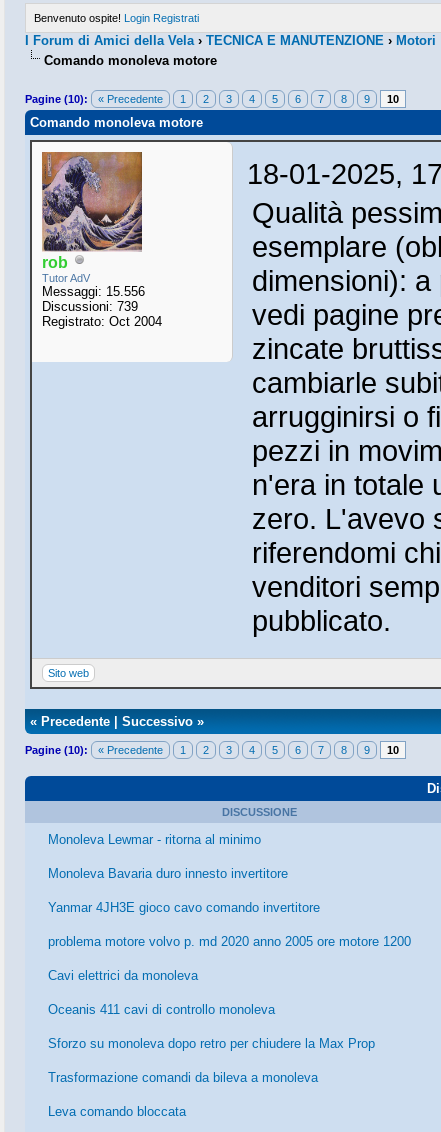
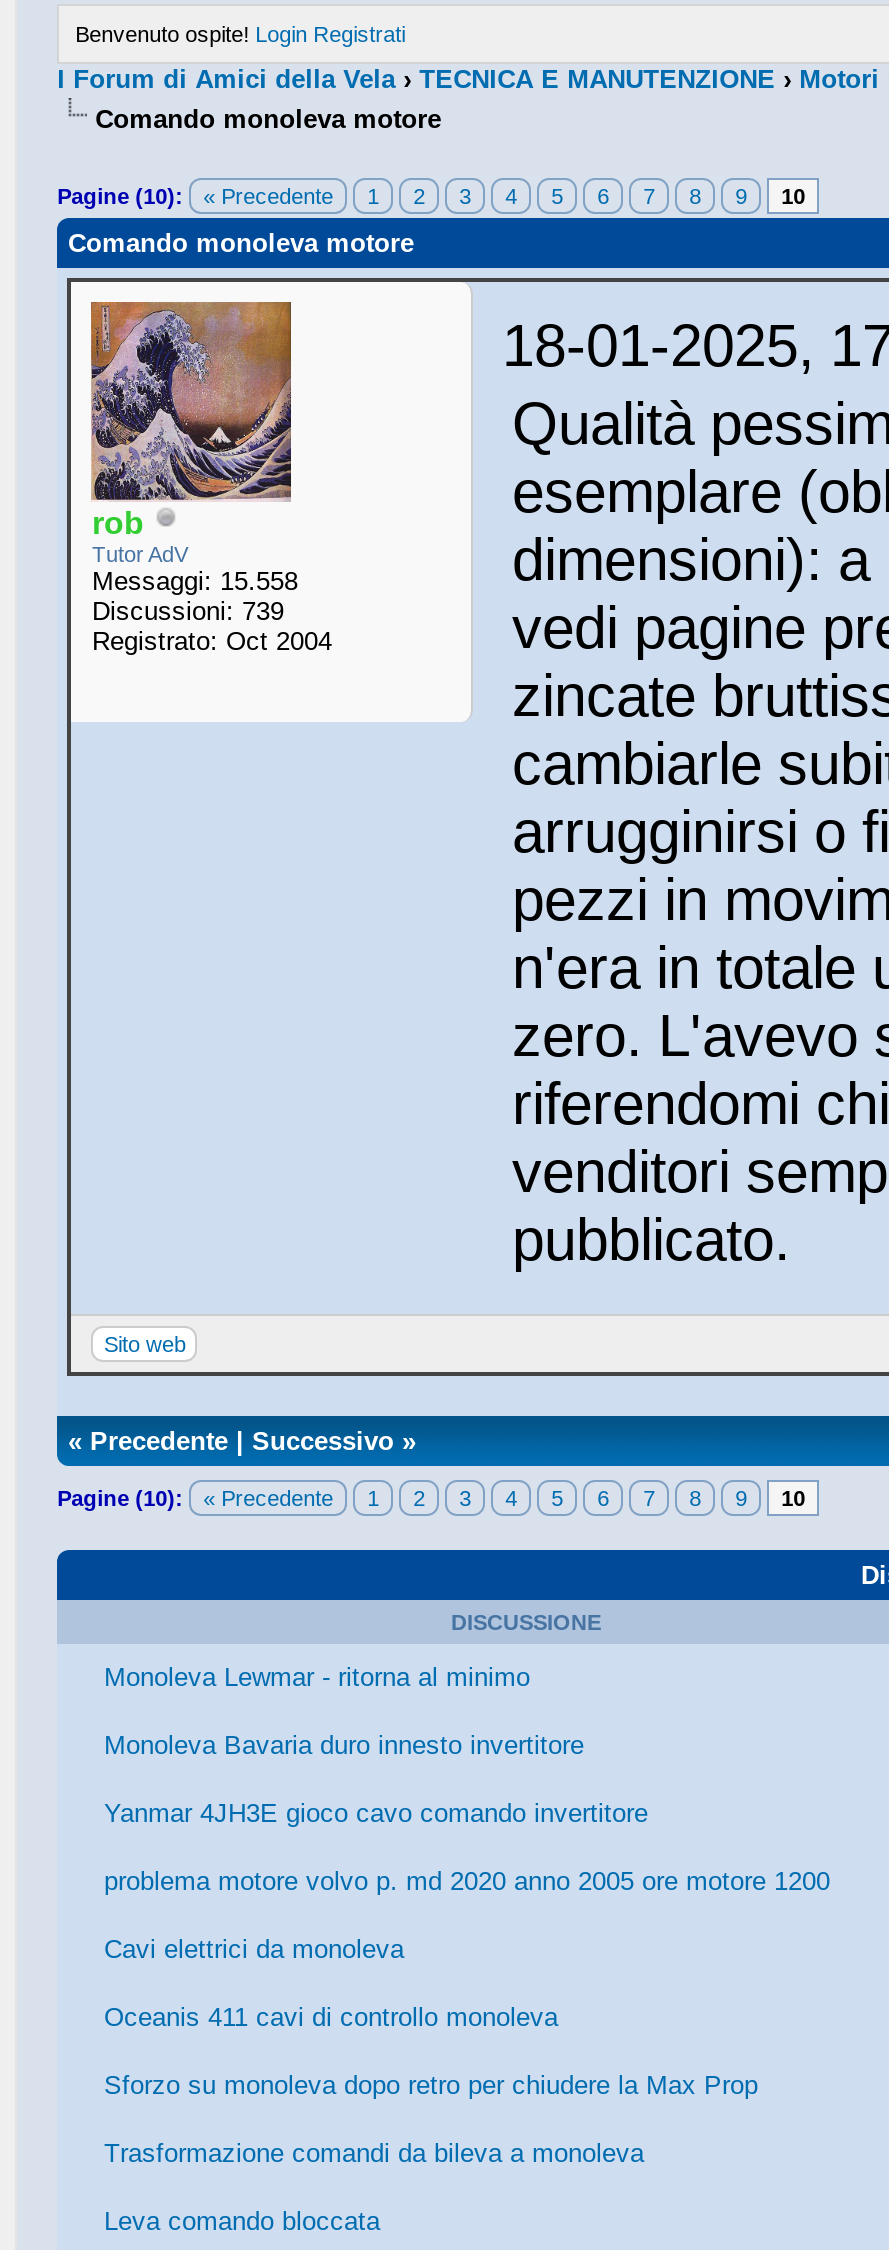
- Messaggi: 15.556
+ Messaggi: 15.558
